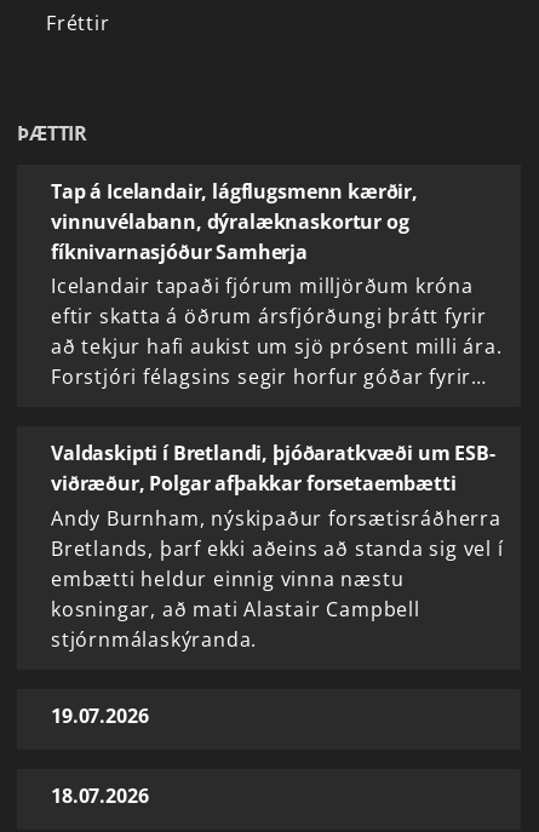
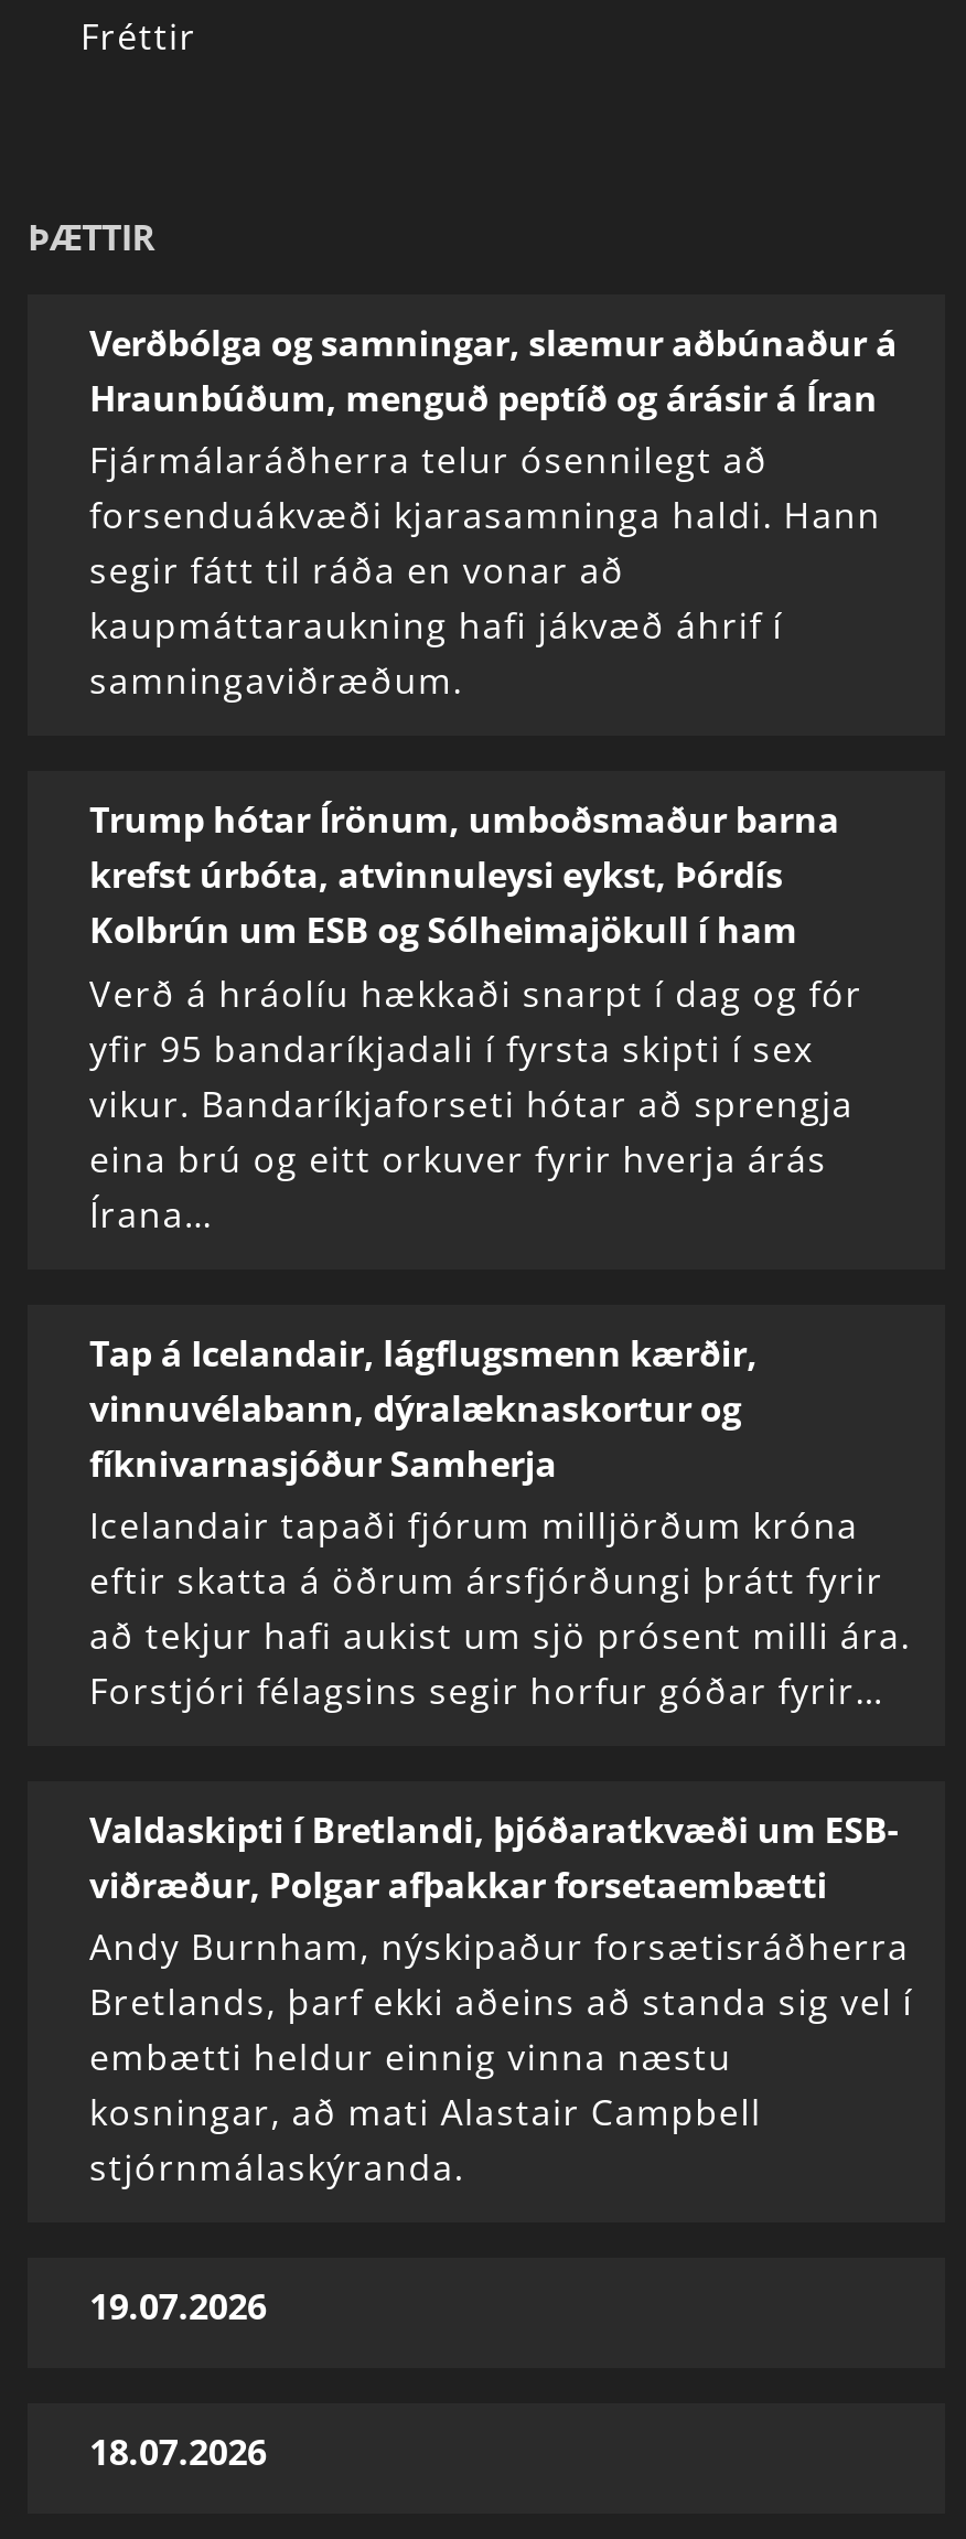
+ Verðbólga og samningar, slæmur aðbúnaður á
+ Hraunbúðum, menguð peptíð og árásir á Íran
+ Fjármálaráðherra telur ósennilegt að
+ forsenduákvæði kjarasamninga haldi. Hann
+ segir fátt til ráða en vonar að
+ kaupmáttaraukning hafi jákvæð áhrif í
+ samningaviðræðum.
+ Trump hótar Írönum, umboðsmaður barna
+ krefst úrbóta, atvinnuleysi eykst, Þórdís
+ Kolbrún um ESB og Sólheimajökull í ham
+ Verð á hráolíu hækkaði snarpt í dag og fór
+ yfir 95 bandaríkjadali í fyrsta skipti í sex
+ vikur. Bandaríkjaforseti hótar að sprengja
+ eina brú og eitt orkuver fyrir hverja árás
+ Írana…
